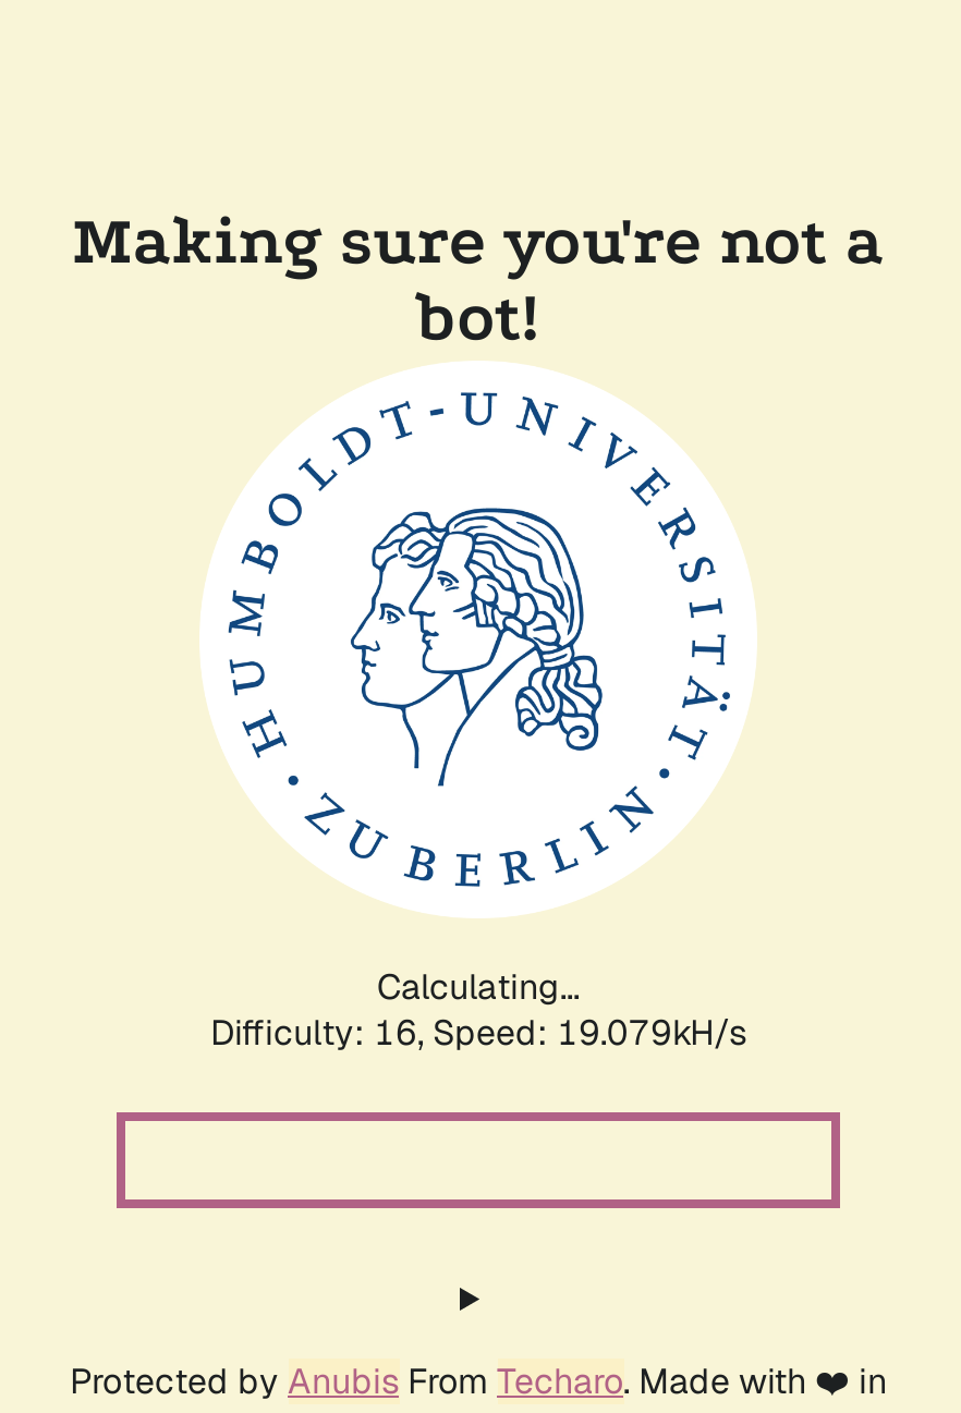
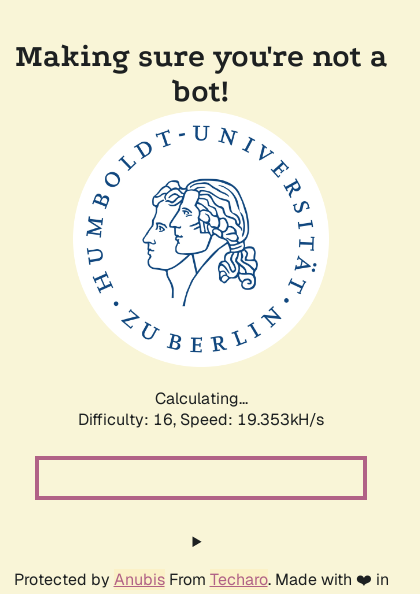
- Difficulty: 16, Speed: 19.079kH/s
+ Difficulty: 16, Speed: 19.353kH/s
